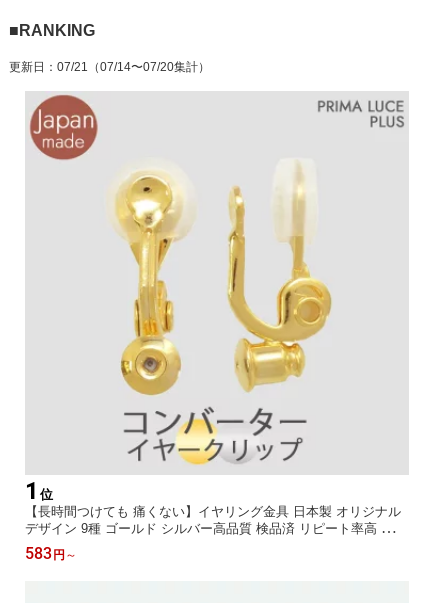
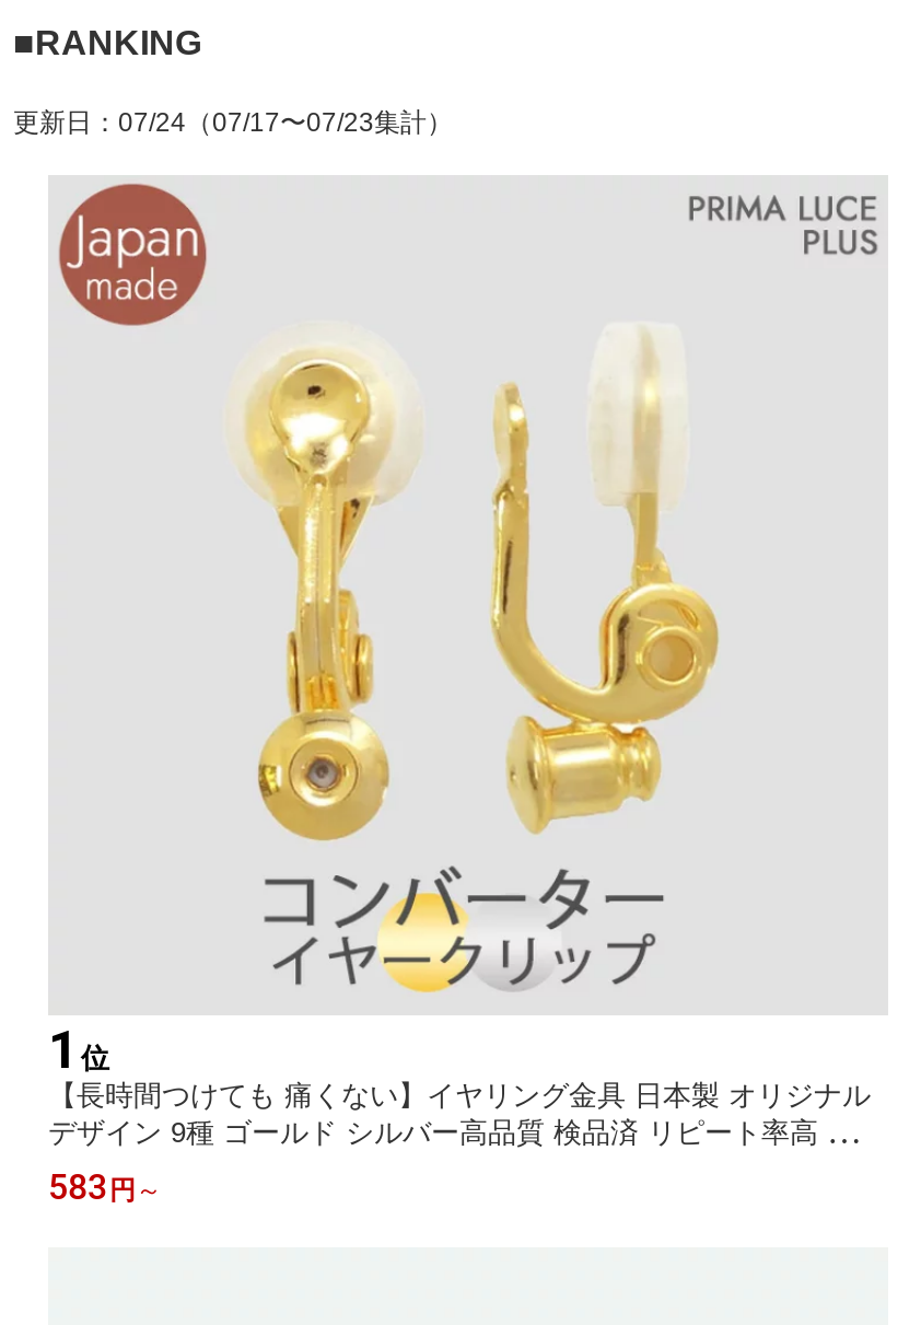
- 更新日：07/21（07/14〜07/20集計）
+ 更新日：07/24（07/17〜07/23集計）
